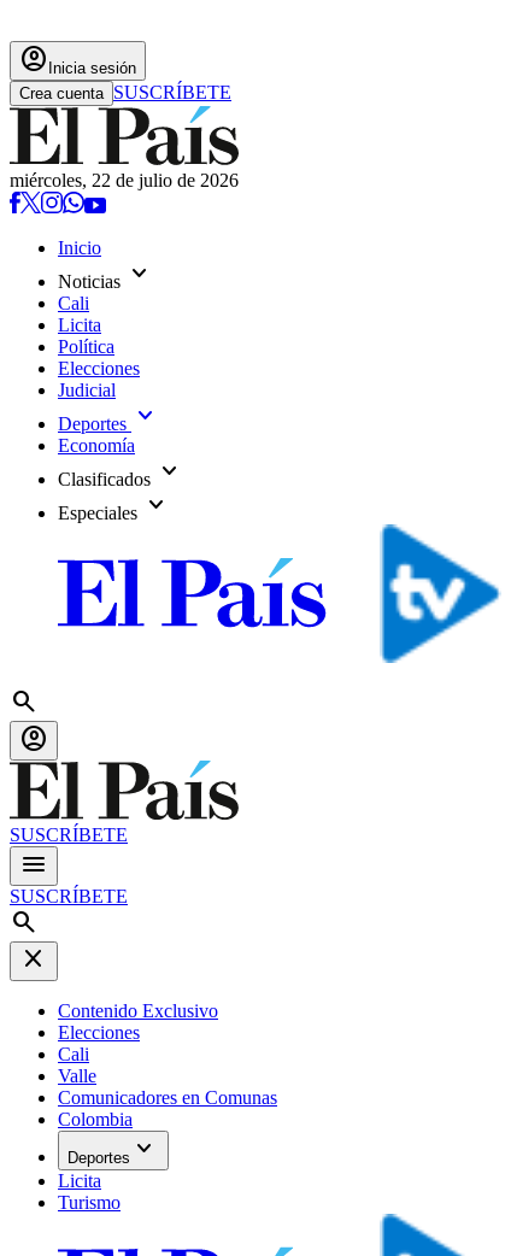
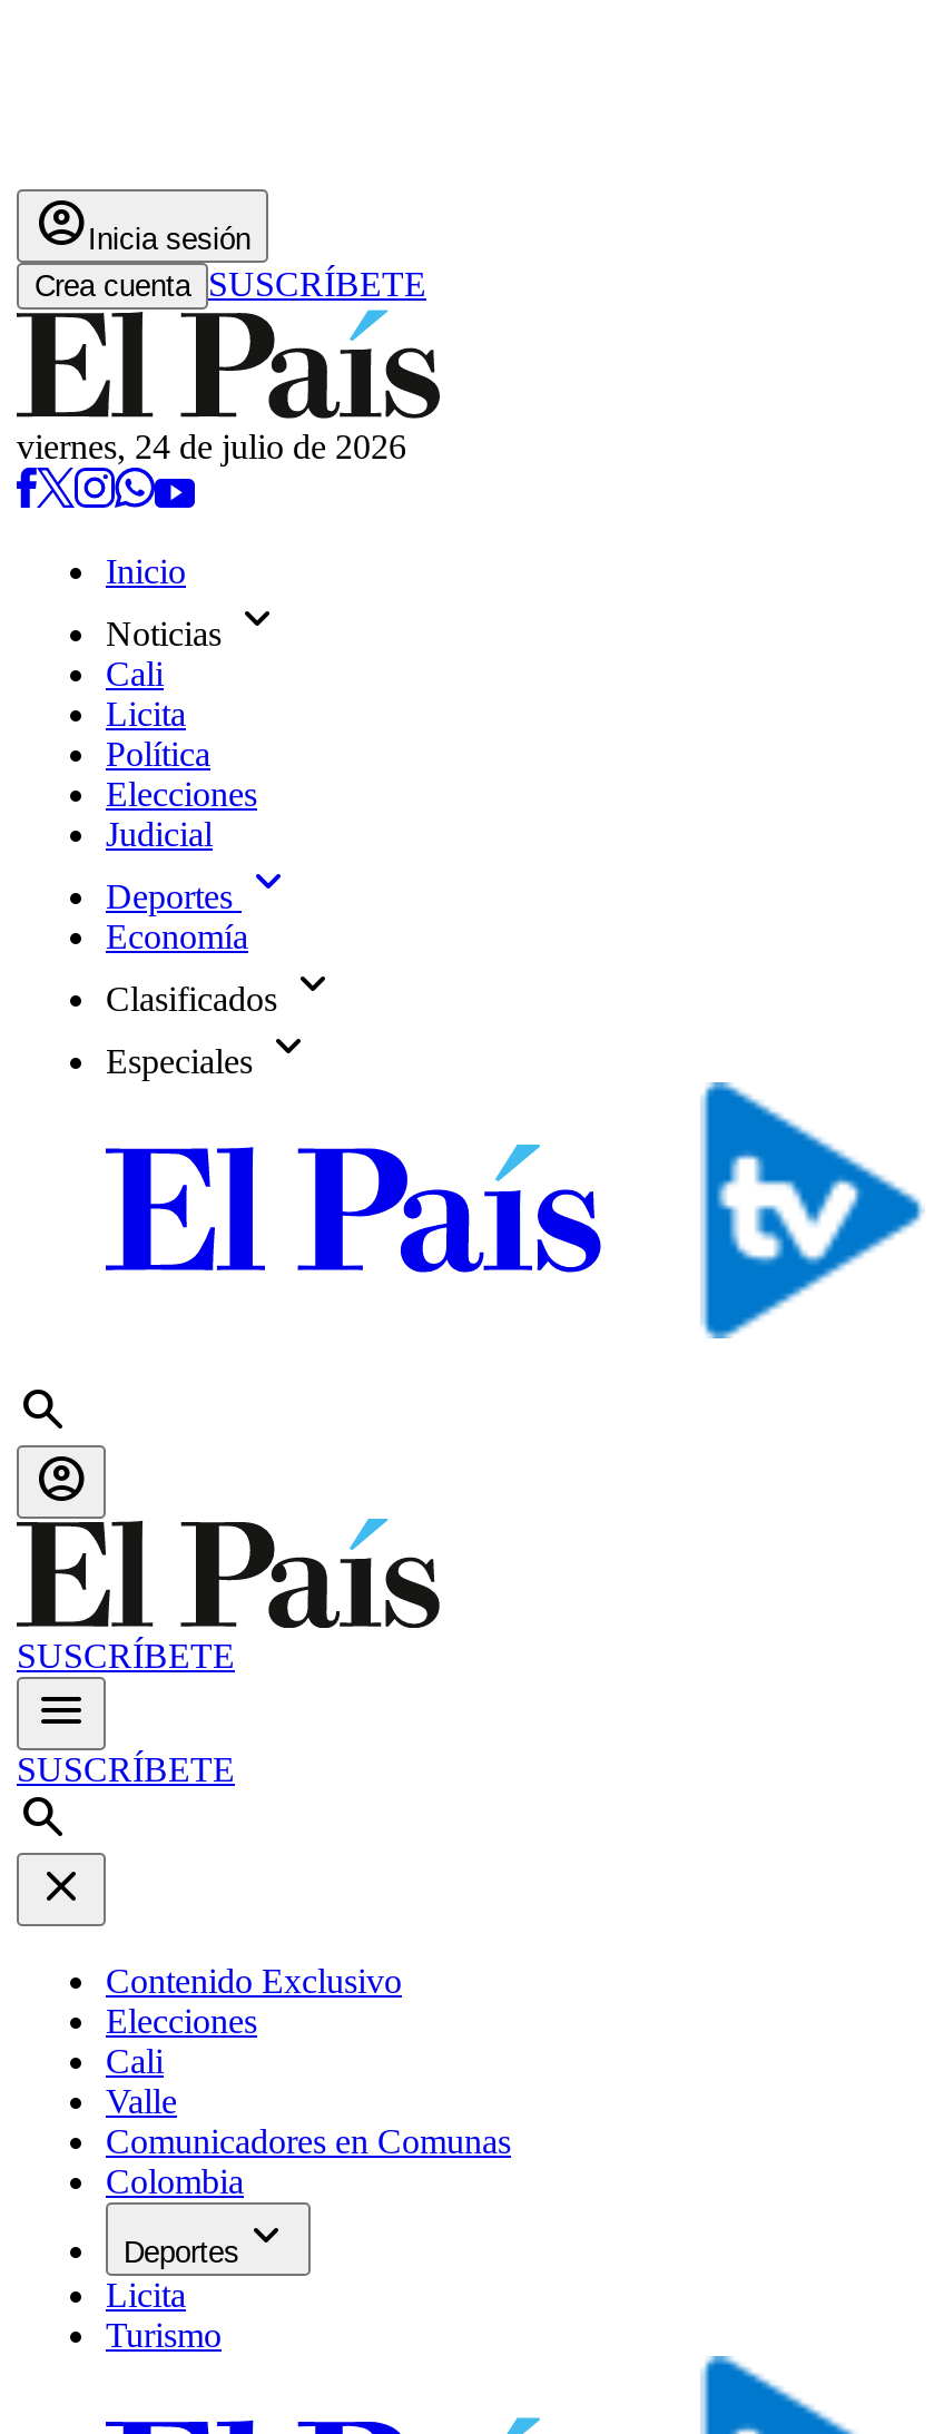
- miércoles, 22 de julio de 2026
+ viernes, 24 de julio de 2026
